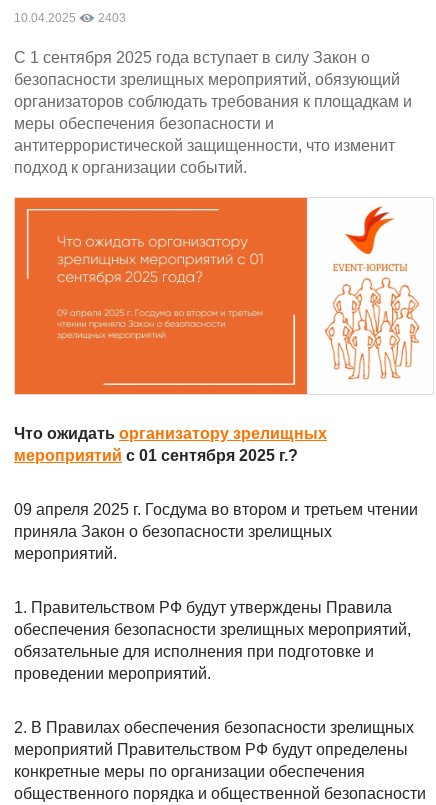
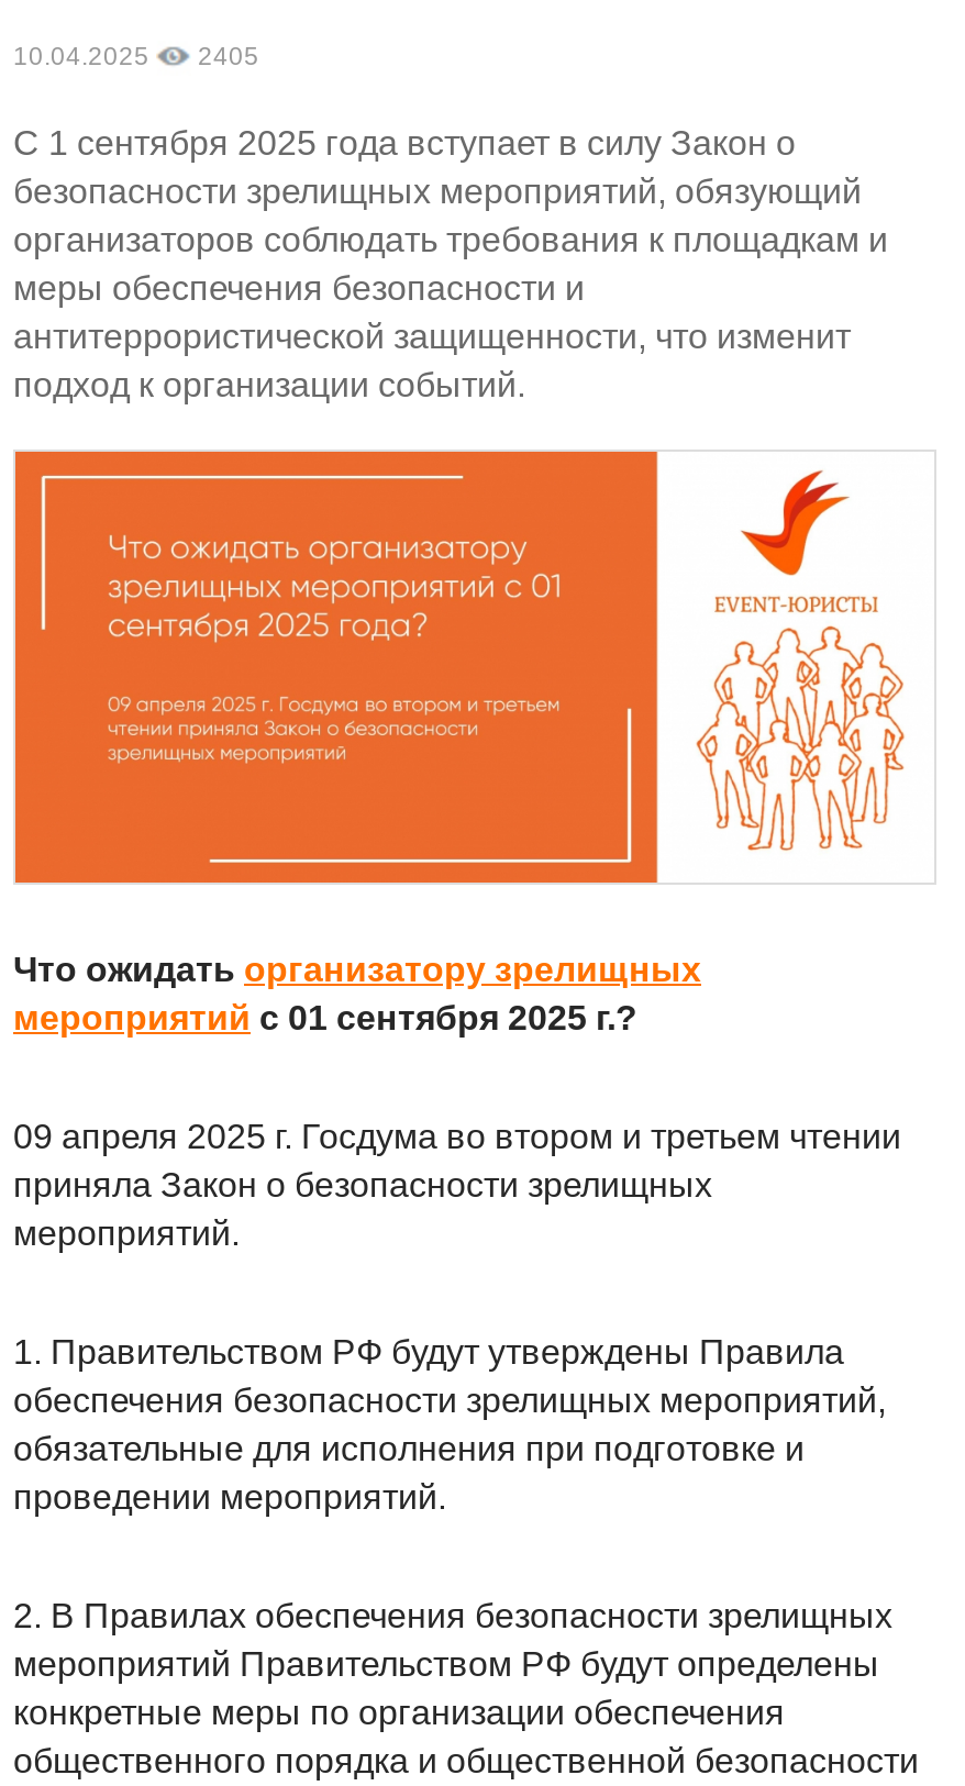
- 10.04.2025 2403
+ 10.04.2025 2405
